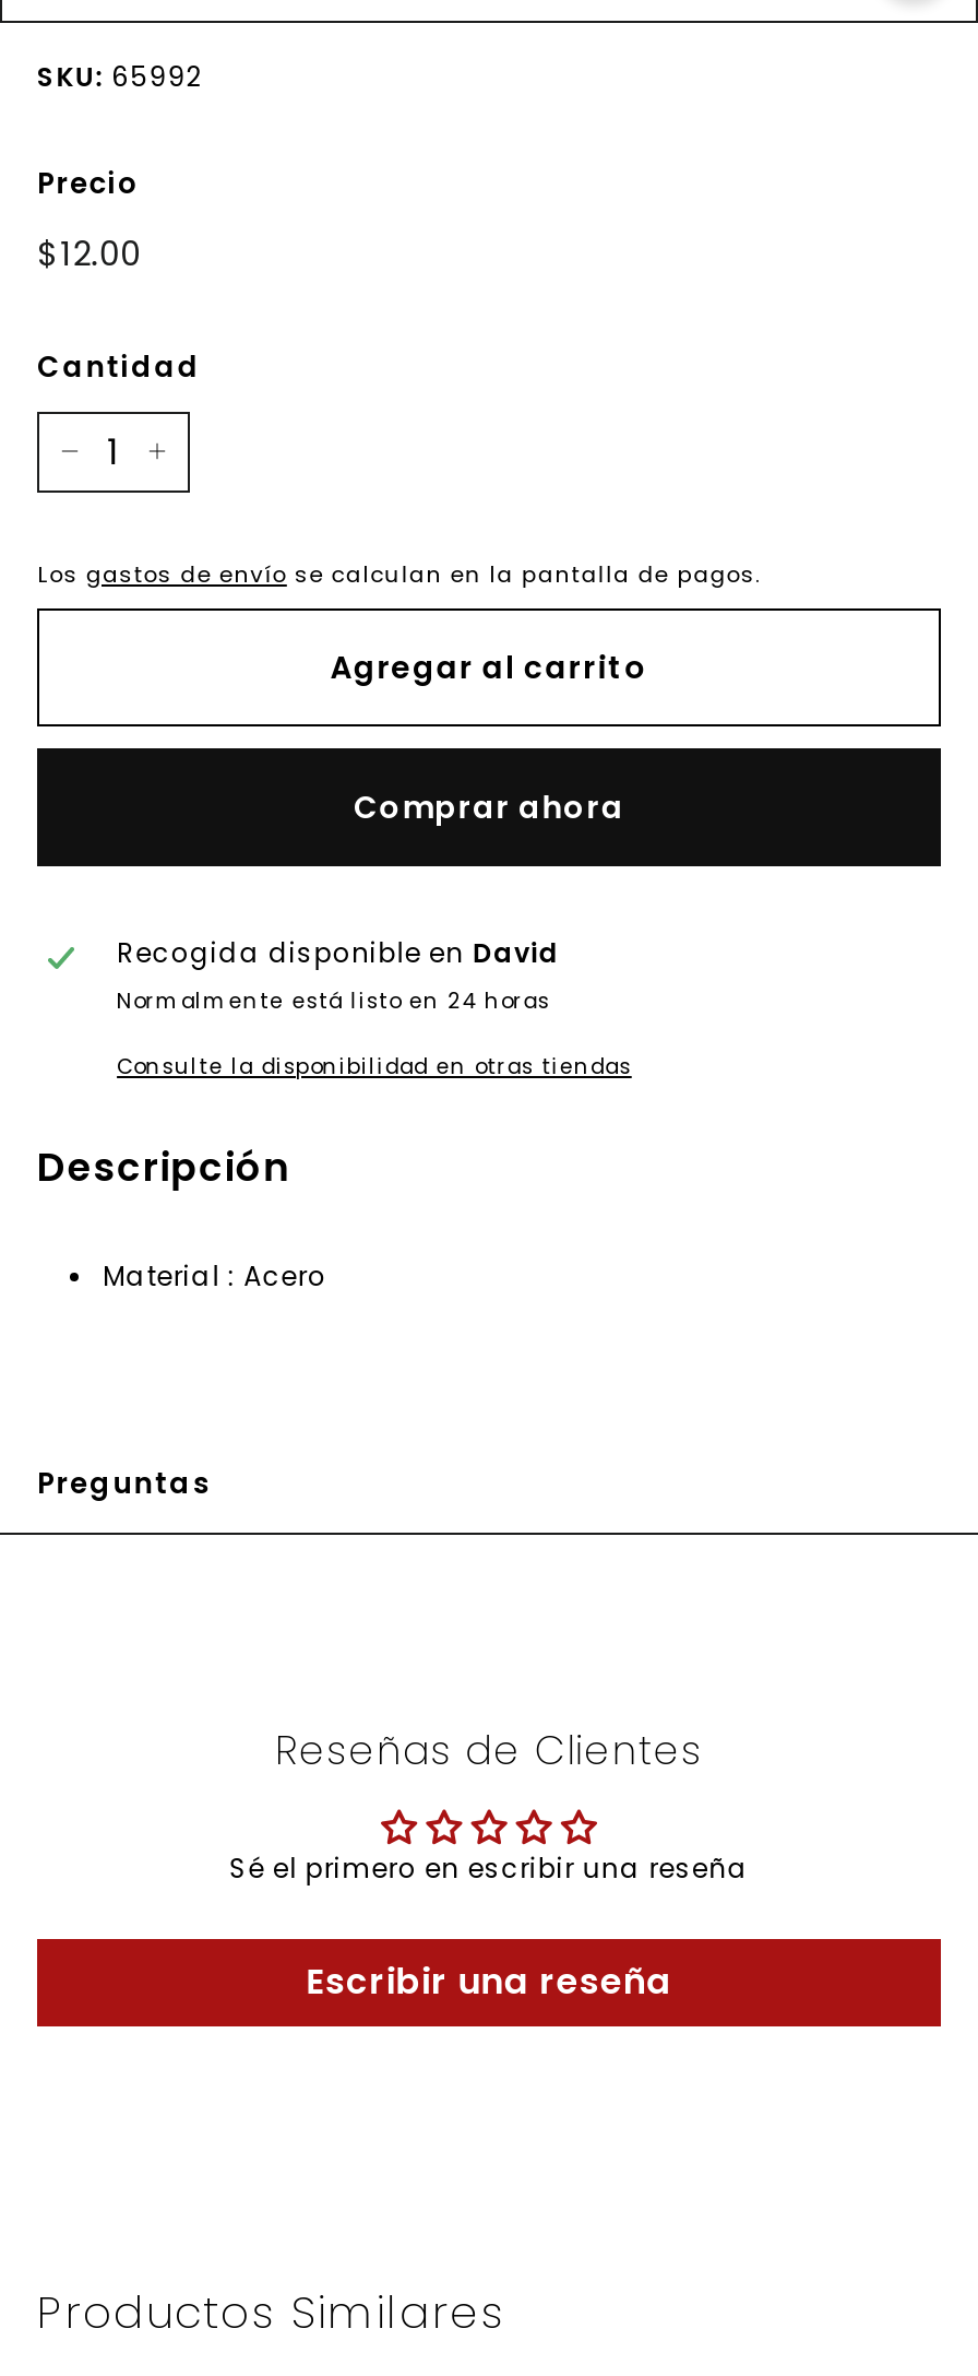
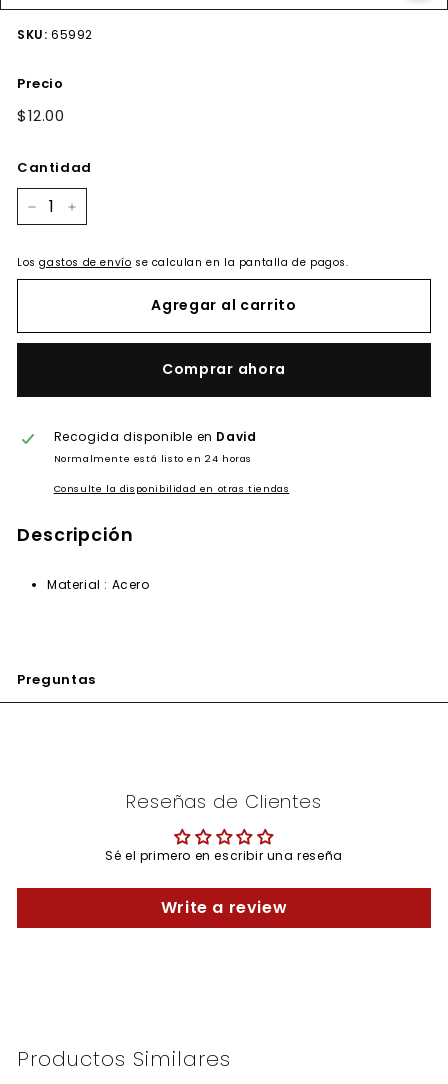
- Escribir una reseña
+ Write a review
